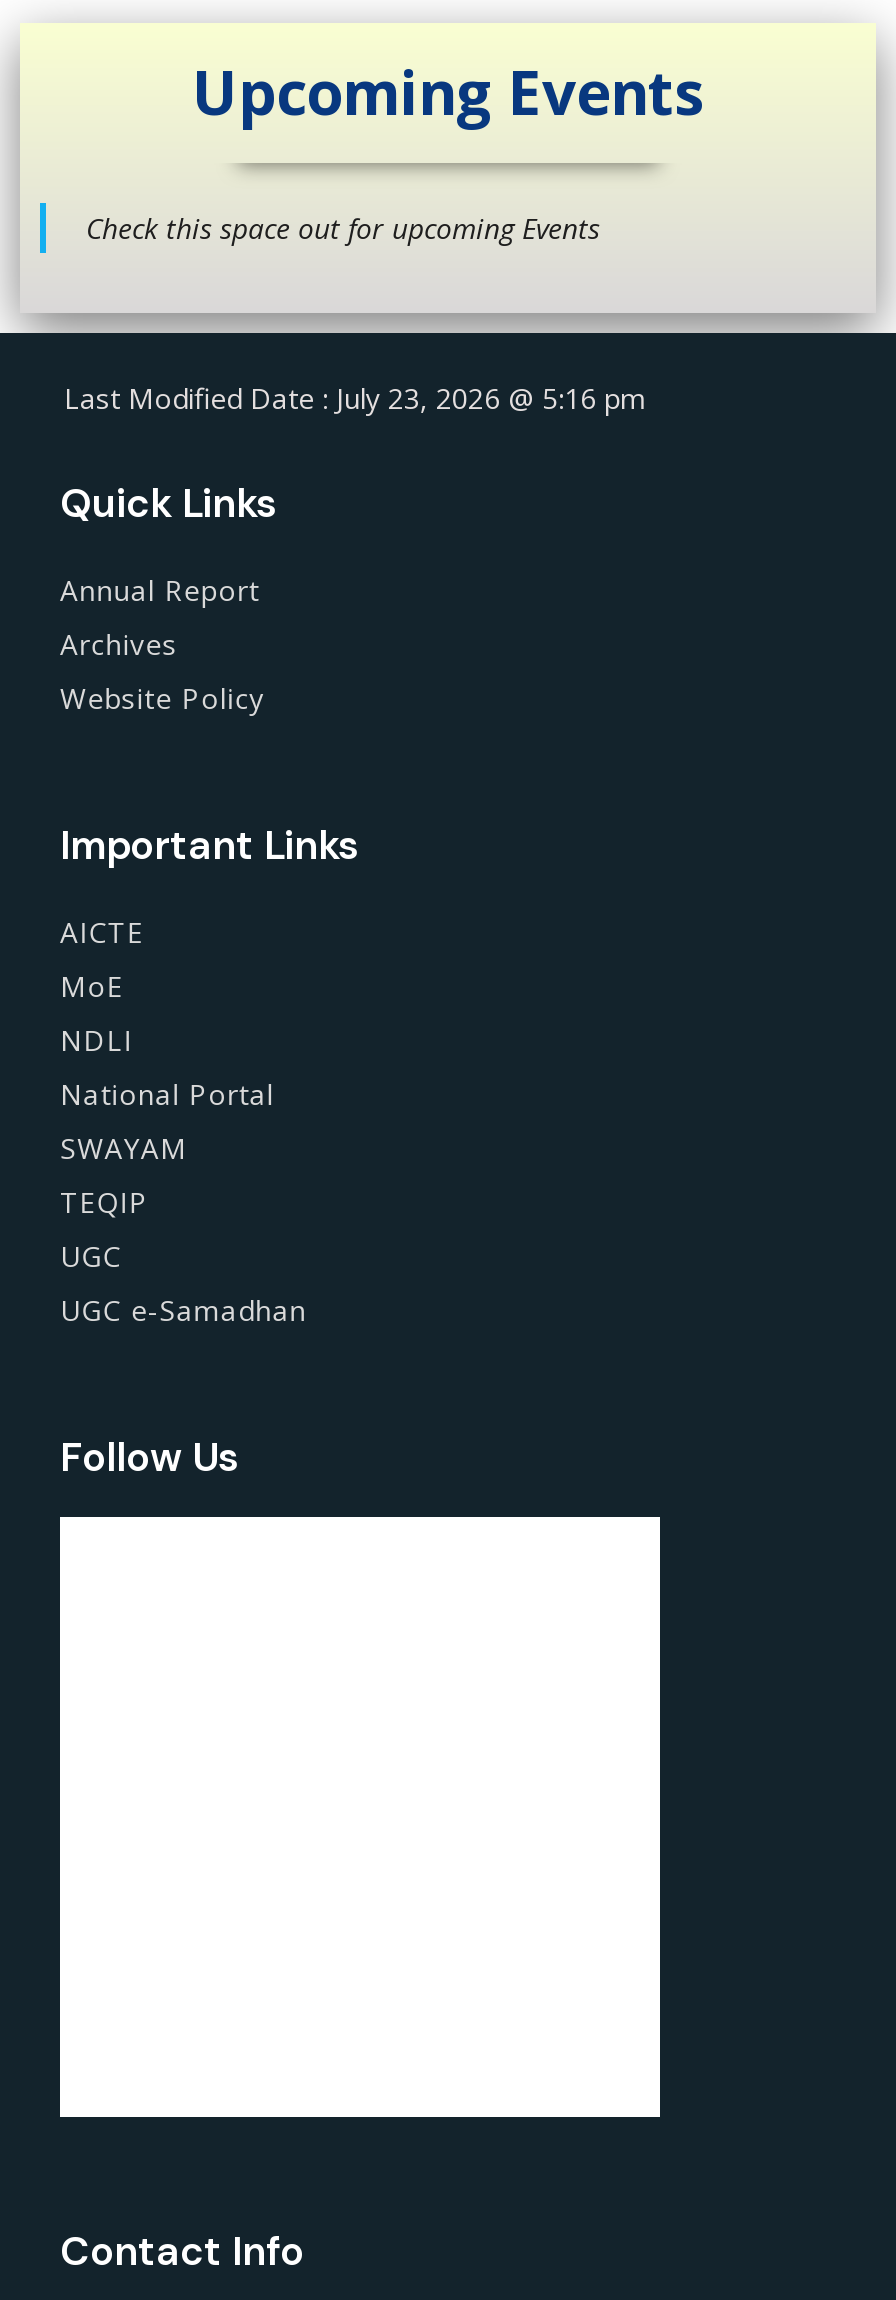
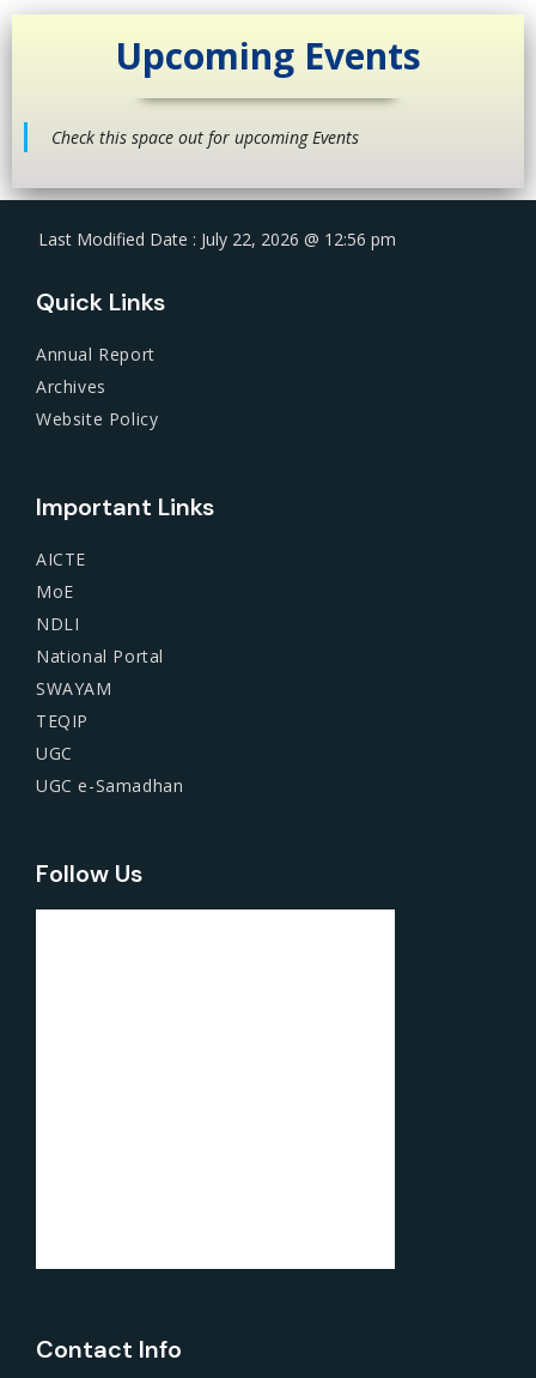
- Last Modified Date : July 23, 2026 @ 5:16 pm
+ Last Modified Date : July 22, 2026 @ 12:56 pm
